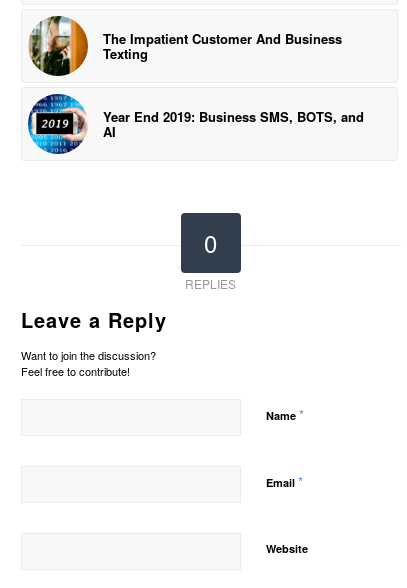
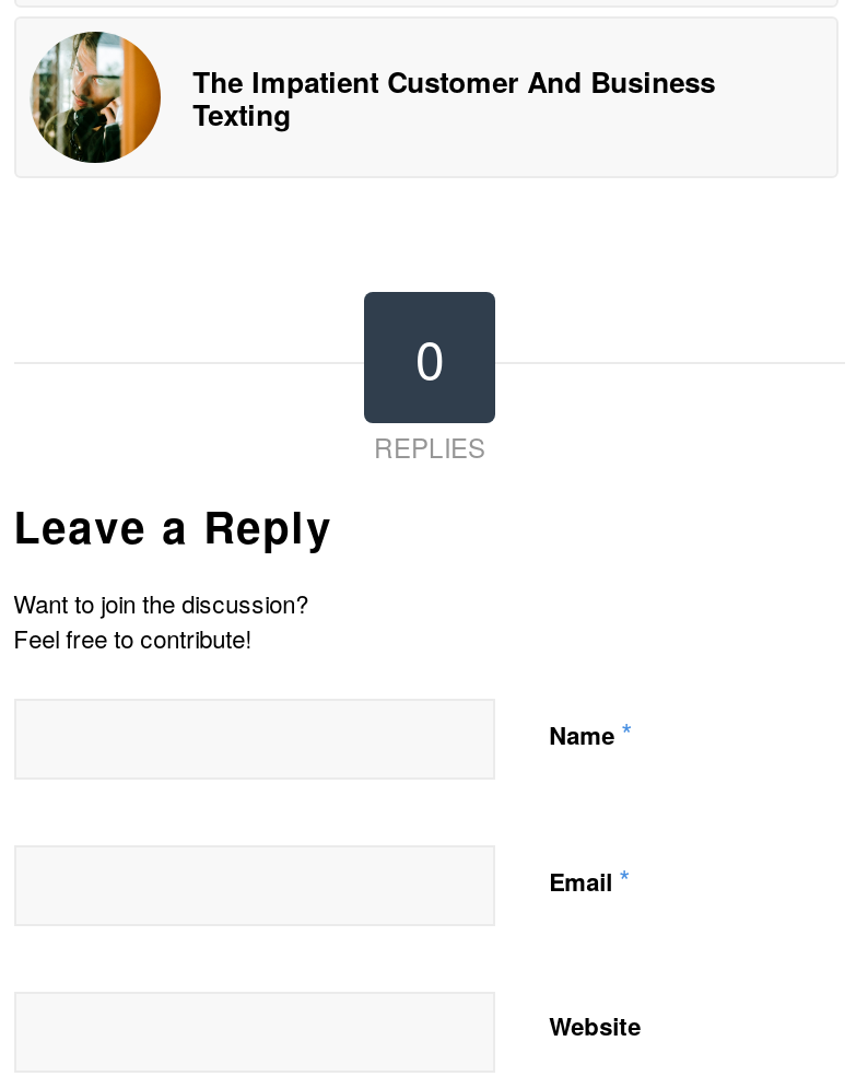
- [image]
- Year End 2019: Business SMS, BOTS, and
- AI
